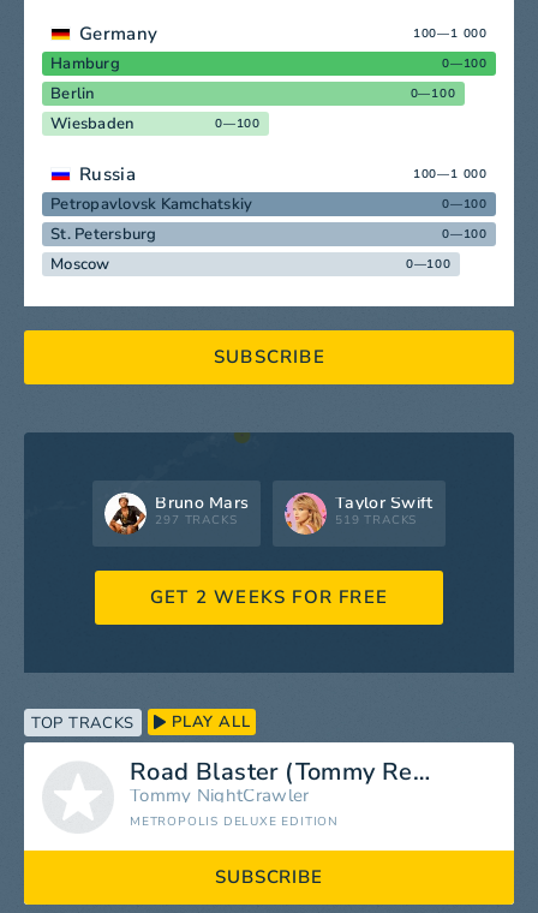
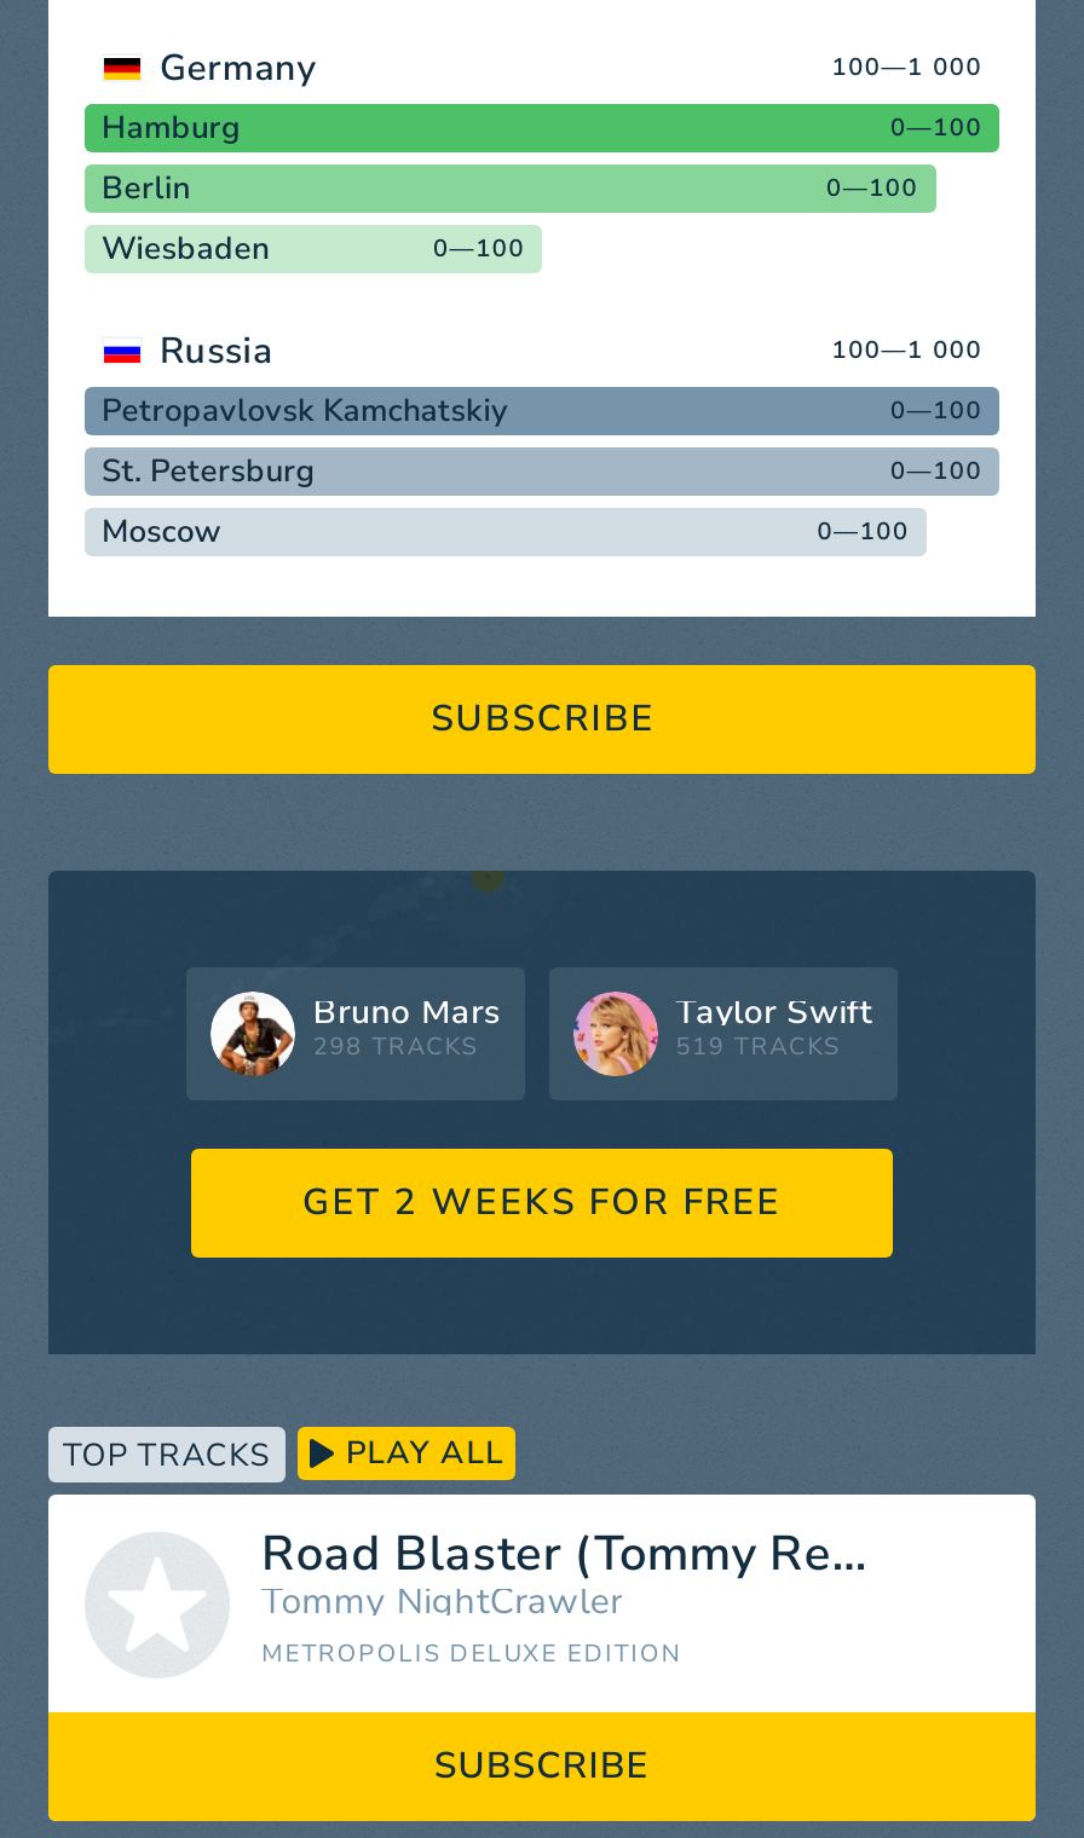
- 297 TRACKS
+ 298 TRACKS
